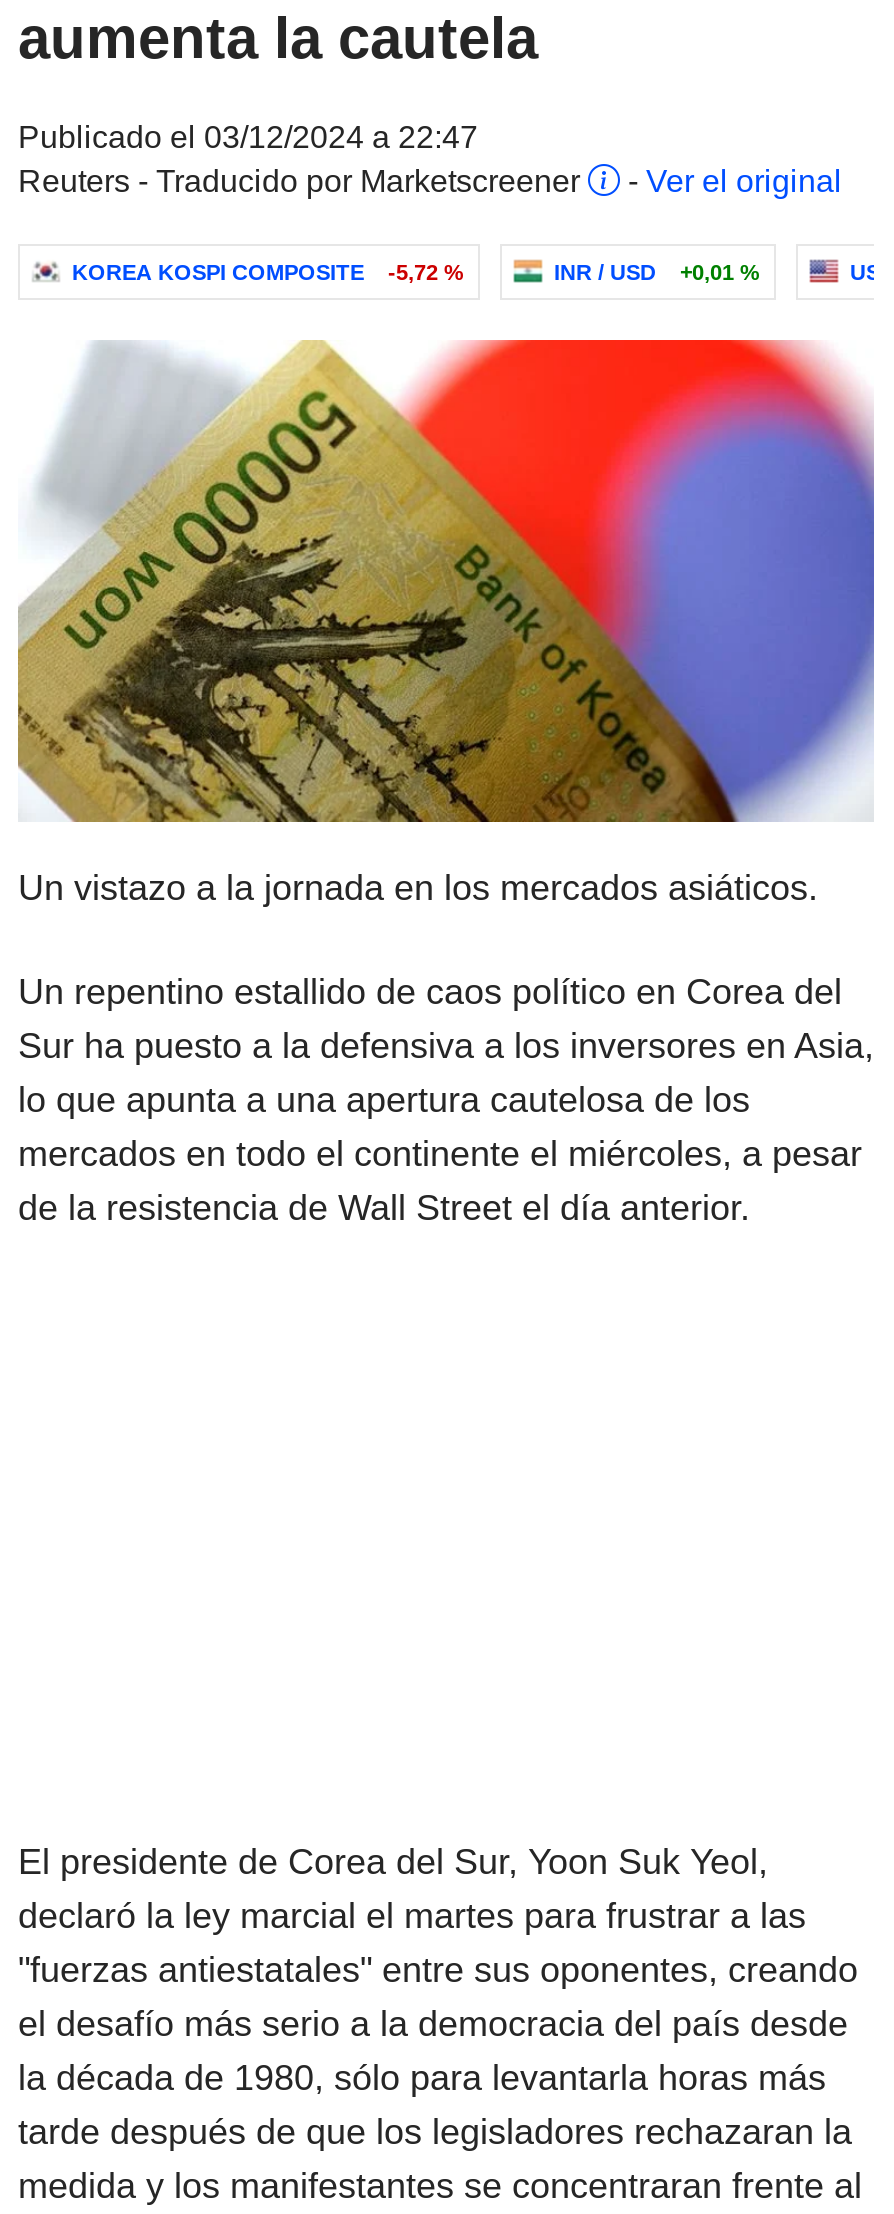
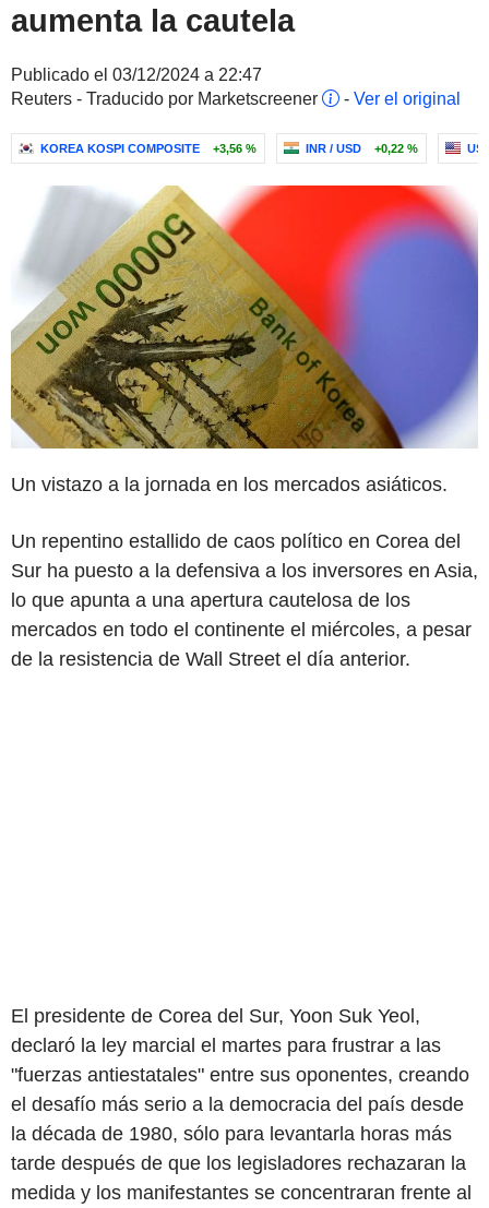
- KOREA KOSPI COMPOSITE -5,72 %
+ KOREA KOSPI COMPOSITE +3,56 %

- INR / USD +0,01 %
+ INR / USD +0,22 %
